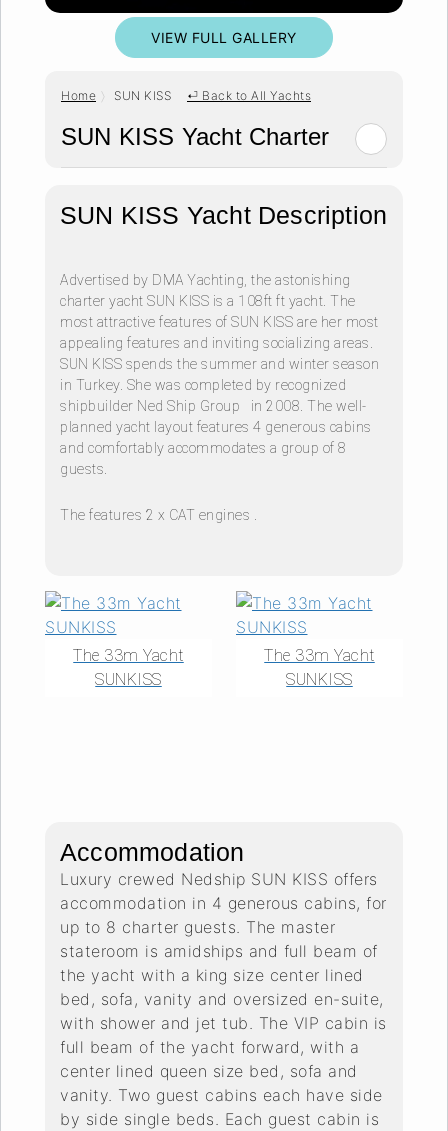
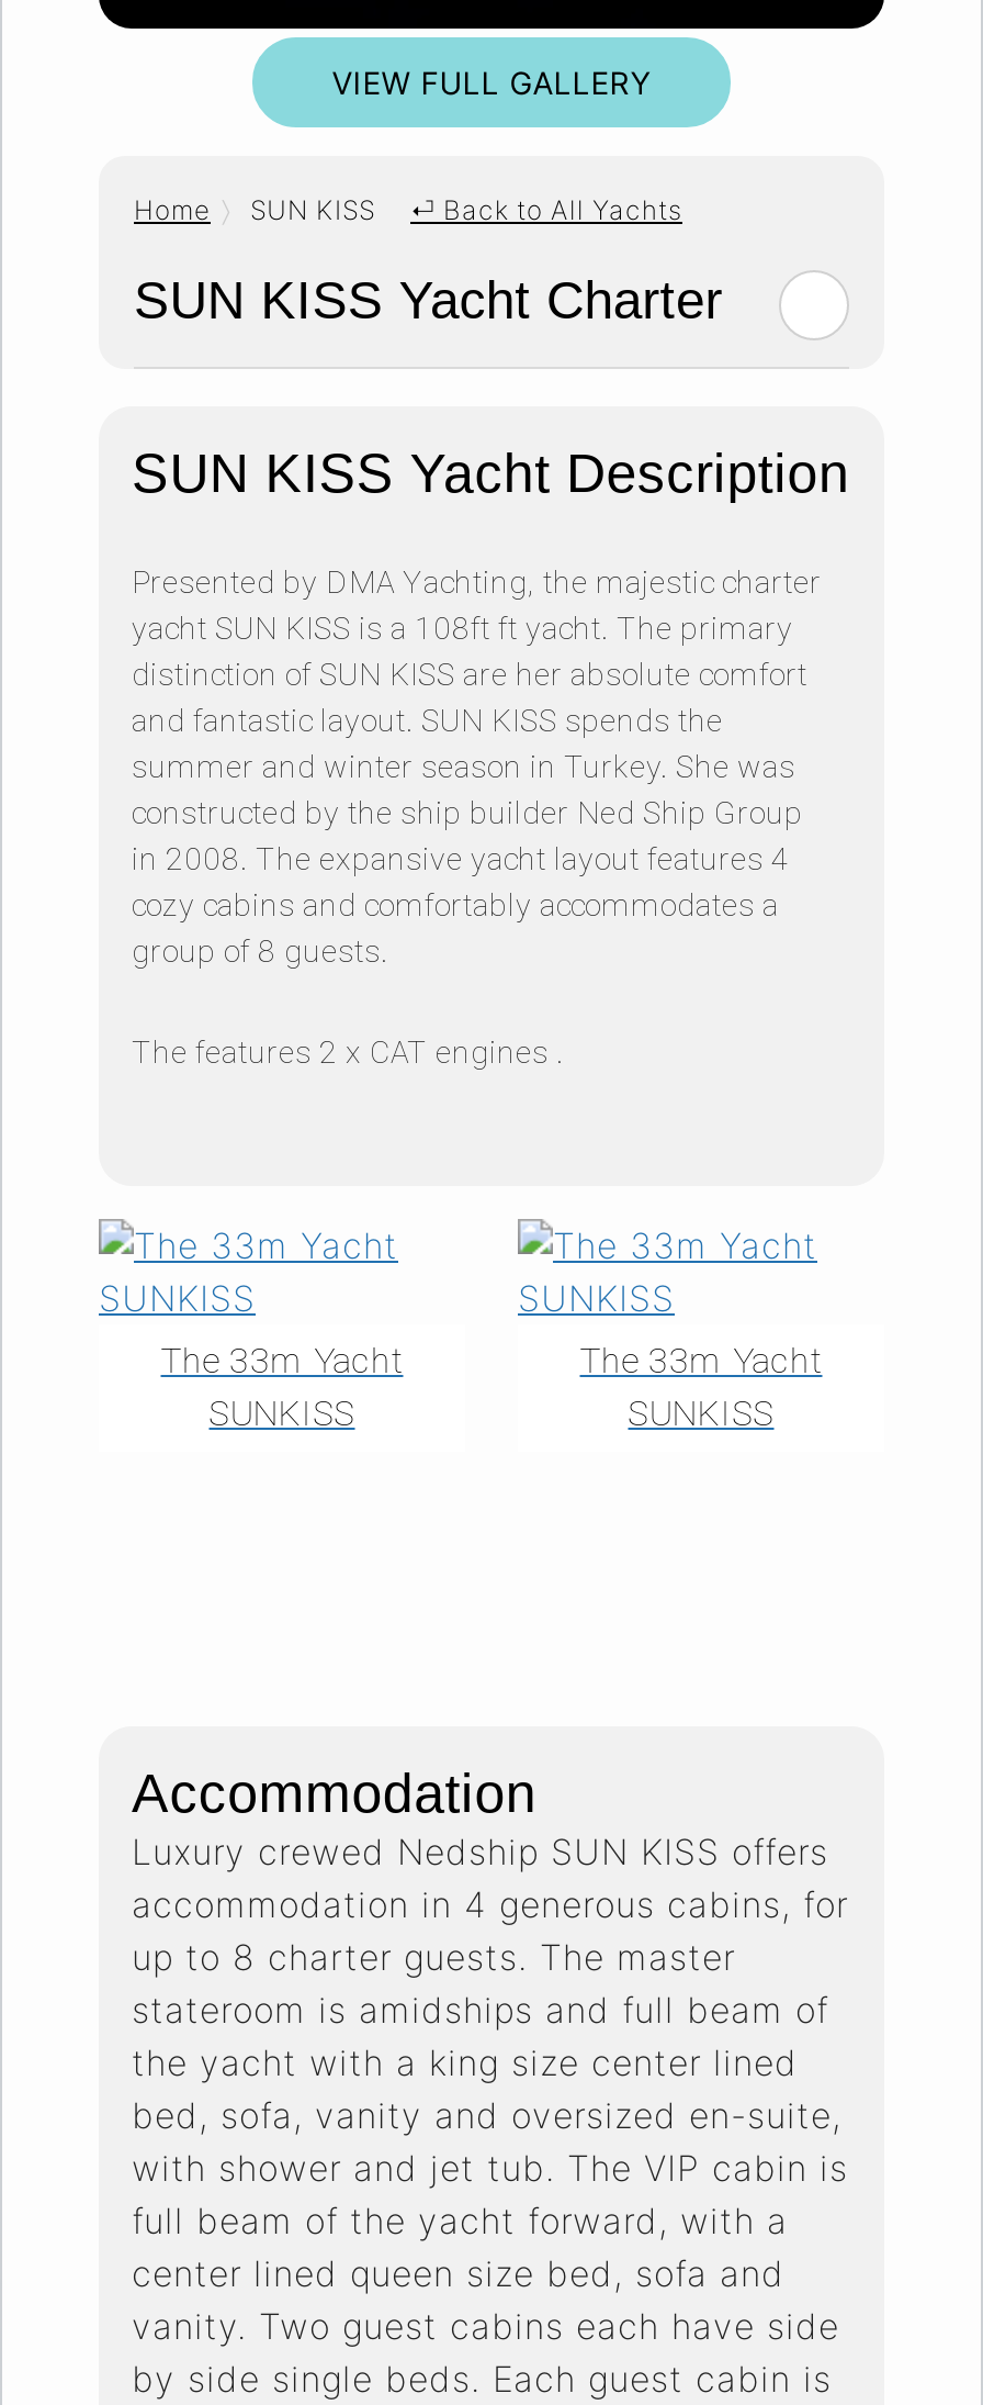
- Advertised by DMA Yachting, the astonishing
- charter yacht SUN KISS is a 108ft ft yacht. The
- most attractive features of SUN KISS are her most
- appealing features and inviting socializing areas.
- SUN KISS spends the summer and winter season
- in Turkey. She was completed by recognized
- shipbuilder Ned Ship Group in 2008. The well-
- planned yacht layout features 4 generous cabins
- and comfortably accommodates a group of 8
- guests.
+ Presented by DMA Yachting, the majestic charter
+ yacht SUN KISS is a 108ft ft yacht. The primary
+ distinction of SUN KISS are her absolute comfort
+ and fantastic layout. SUN KISS spends the
+ summer and winter season in Turkey. She was
+ constructed by the ship builder Ned Ship Group
+ in 2008. The expansive yacht layout features 4
+ cozy cabins and comfortably accommodates a
+ group of 8 guests.
